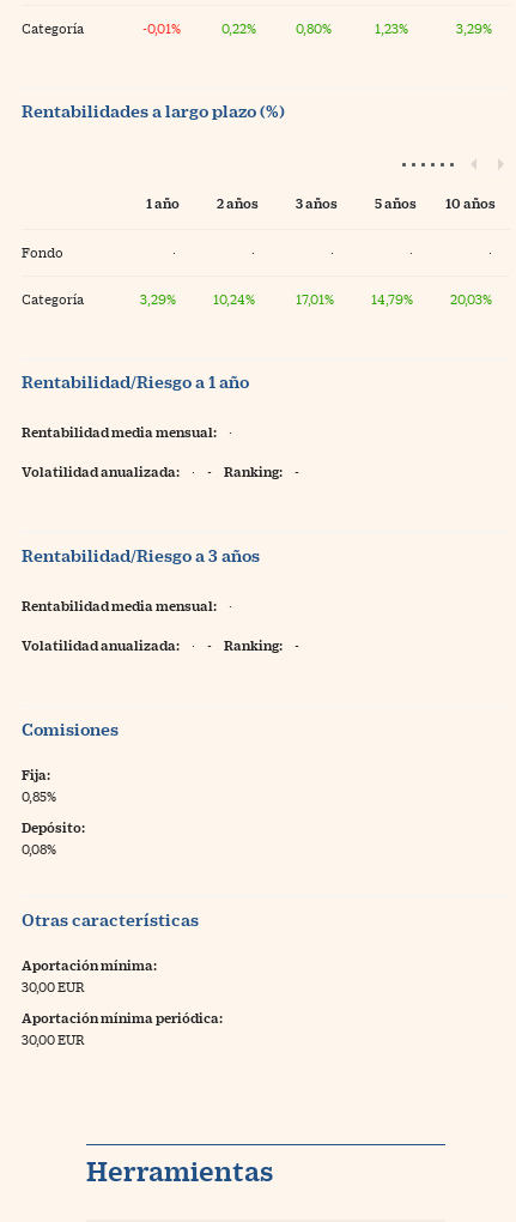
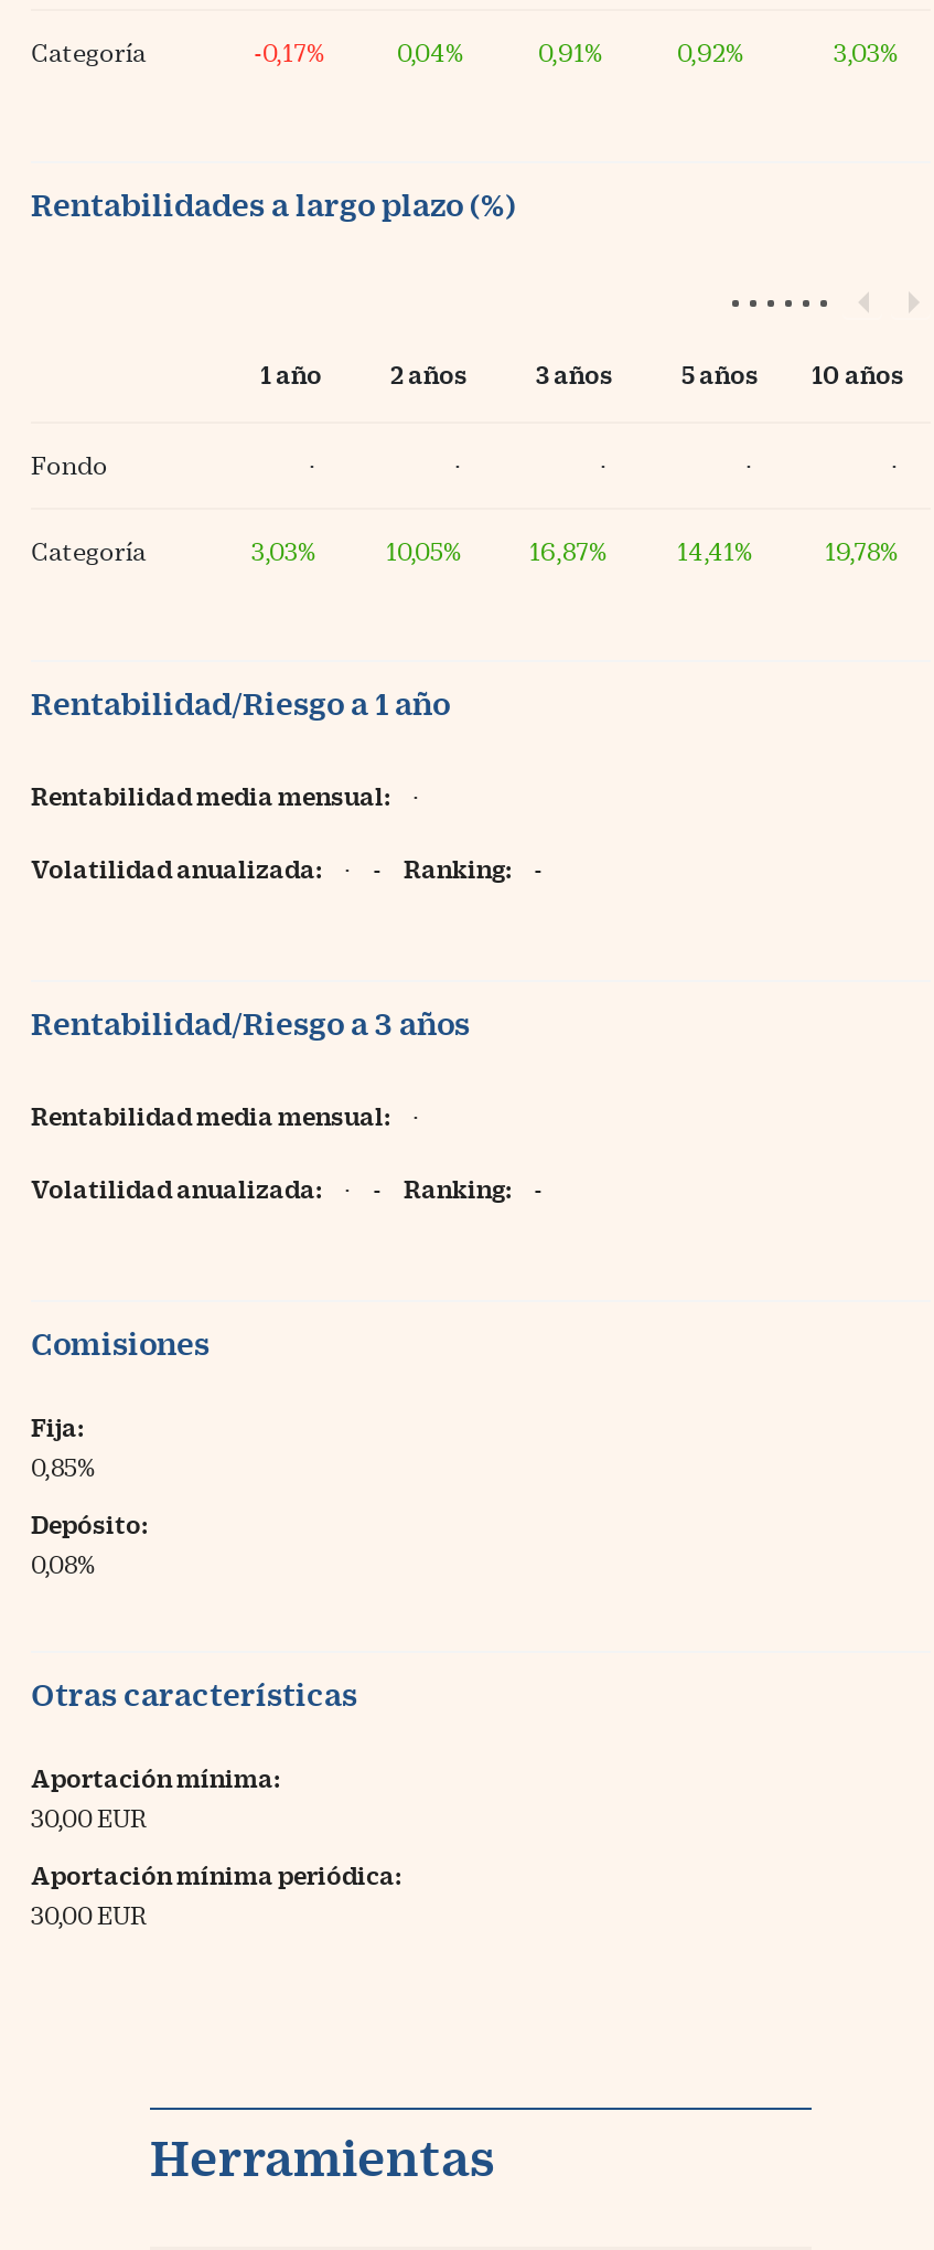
- -0,01%
+ -0,17%

- 0,22%
+ 0,04%

- 0,80%
+ 0,91%

- 1,23%
+ 0,92%

- 3,29%
+ 3,03%

- 3,29%
+ 3,03%

- 10,24%
+ 10,05%

- 17,01%
+ 16,87%

- 14,79%
+ 14,41%

- 20,03%
+ 19,78%
